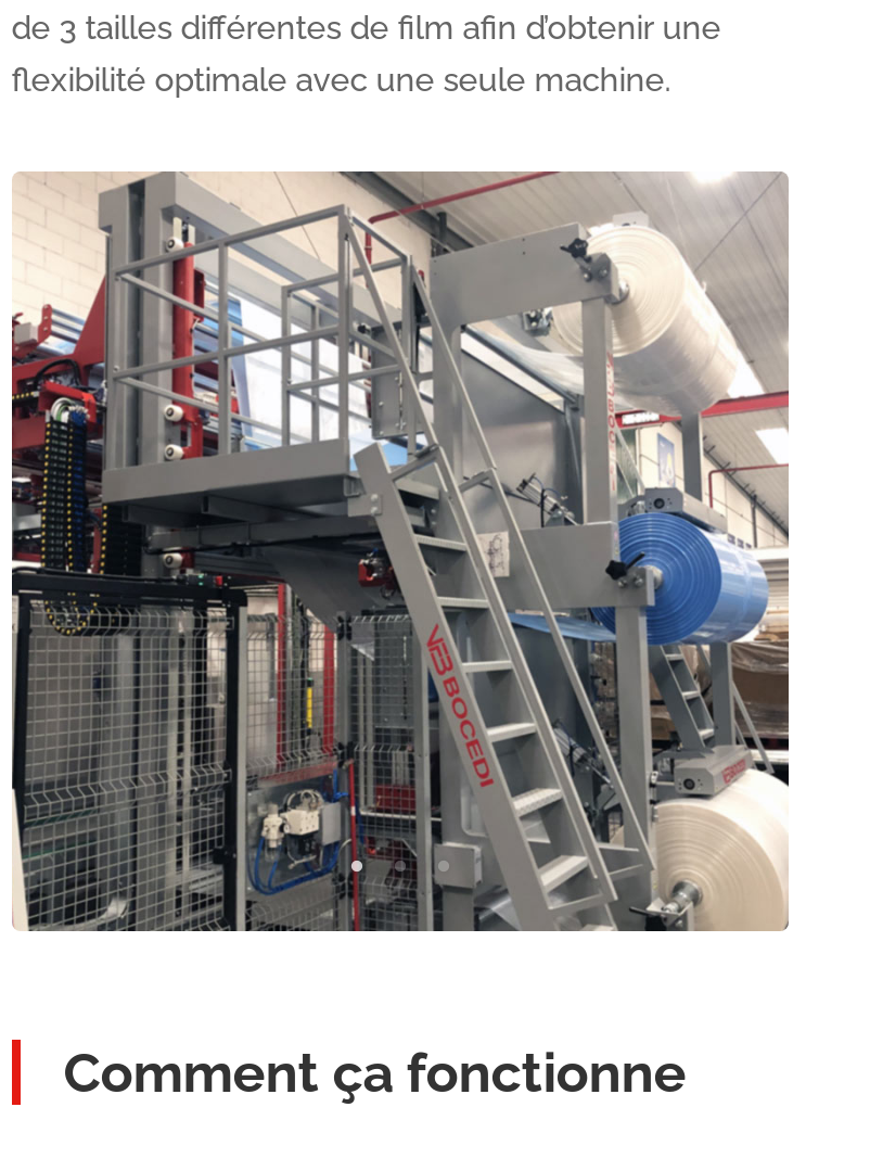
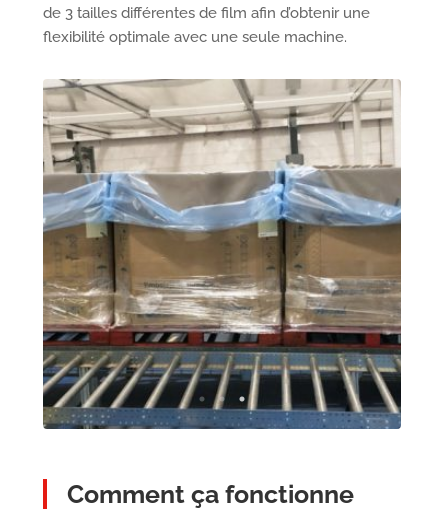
- [image]
+ [image]
